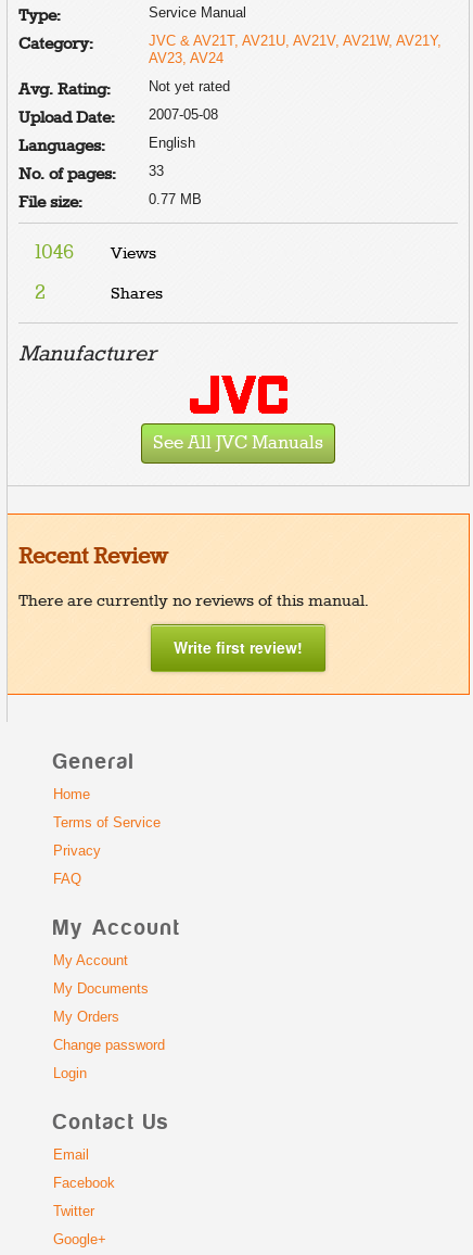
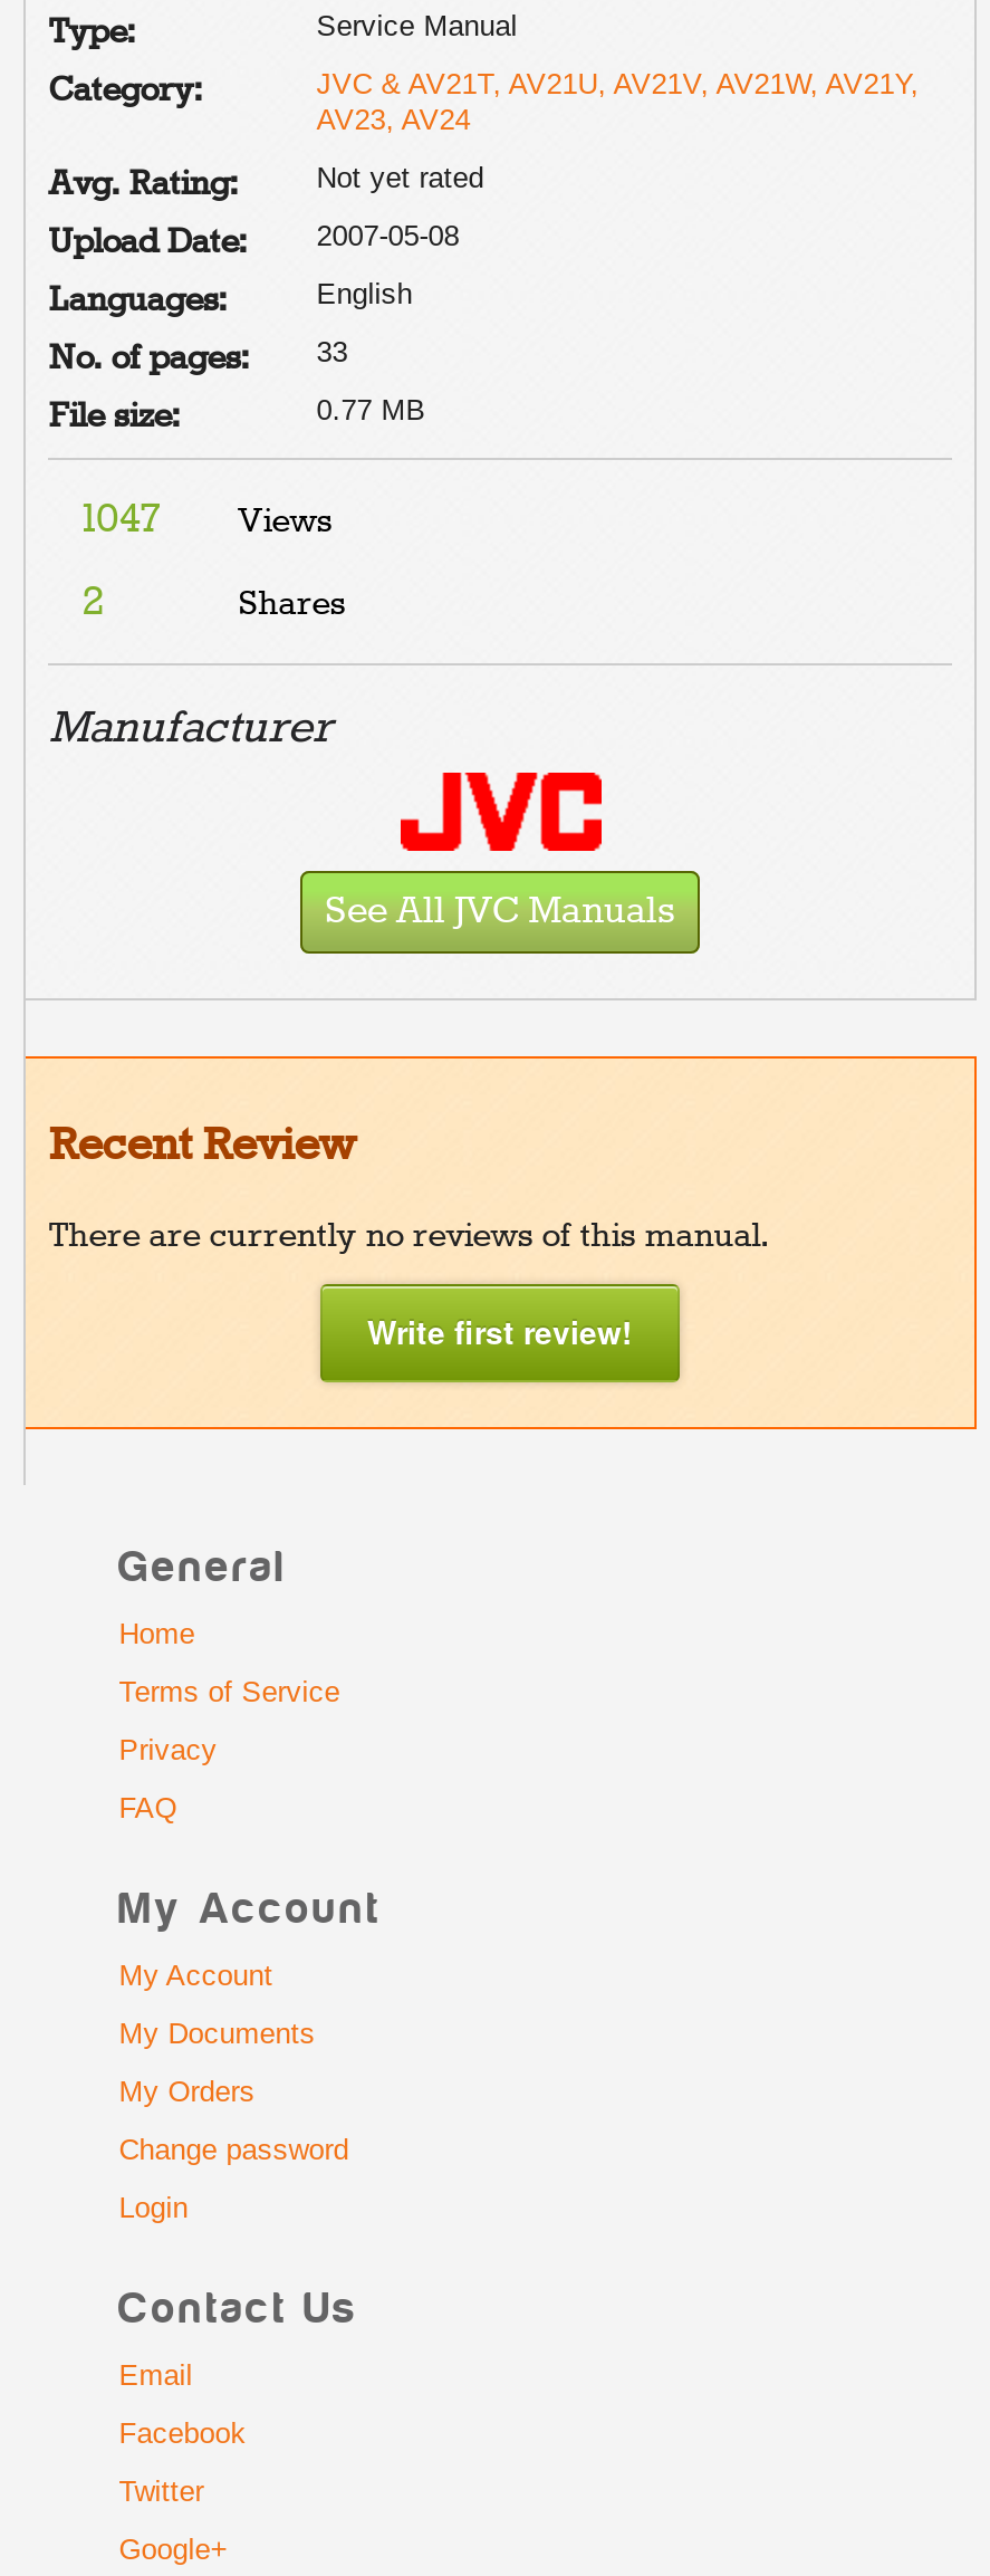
- 1046 Views
+ 1047 Views
